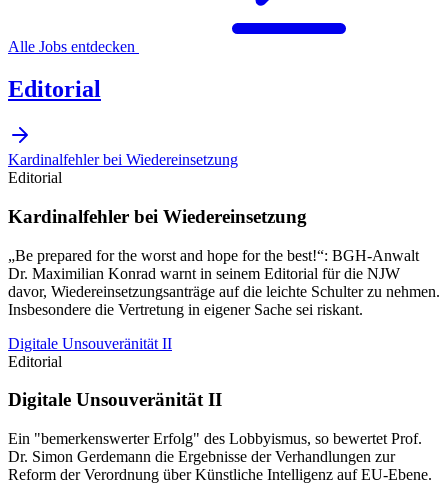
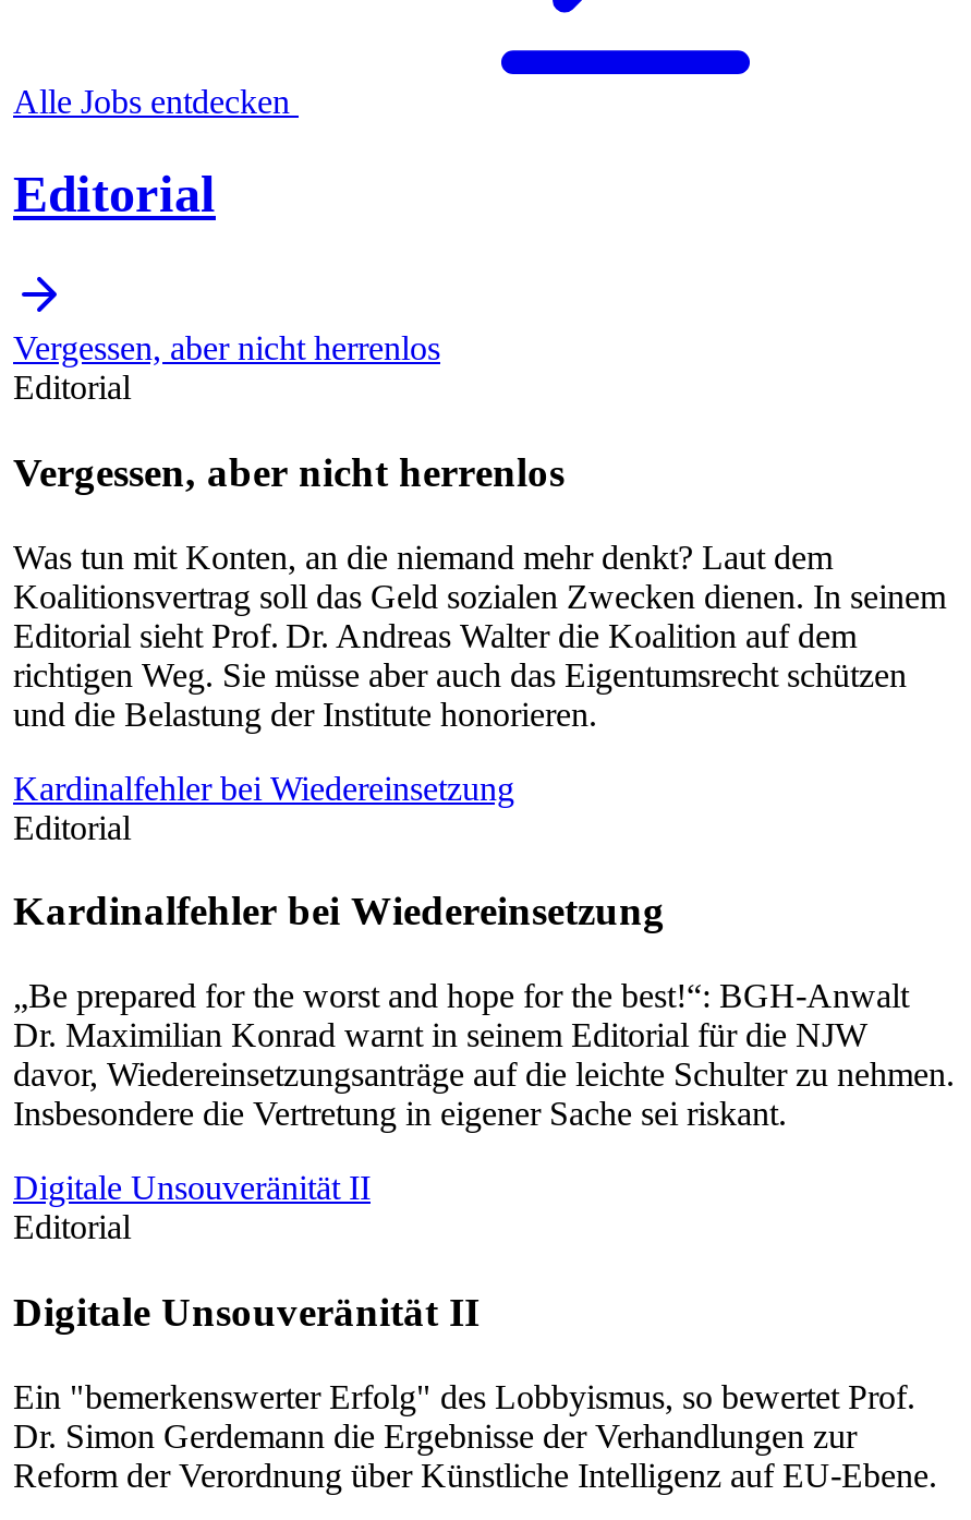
+ Vergessen, aber nicht herrenlos
+ Editorial
+ Vergessen, aber nicht herrenlos
+ Was tun mit Konten, an die niemand mehr denkt? Laut dem
+ Koalitionsvertrag soll das Geld sozialen Zwecken dienen. In seinem
+ Editorial sieht Prof. Dr. Andreas Walter die Koalition auf dem
+ richtigen Weg. Sie müsse aber auch das Eigentumsrecht schützen
+ und die Belastung der Institute honorieren.
